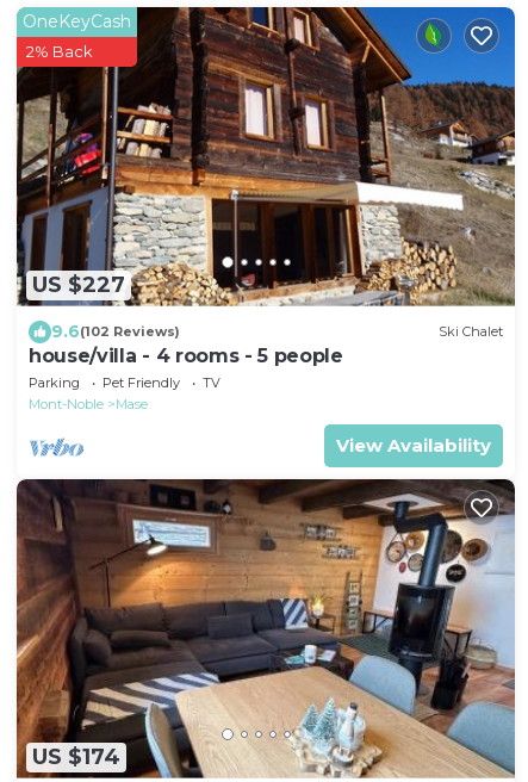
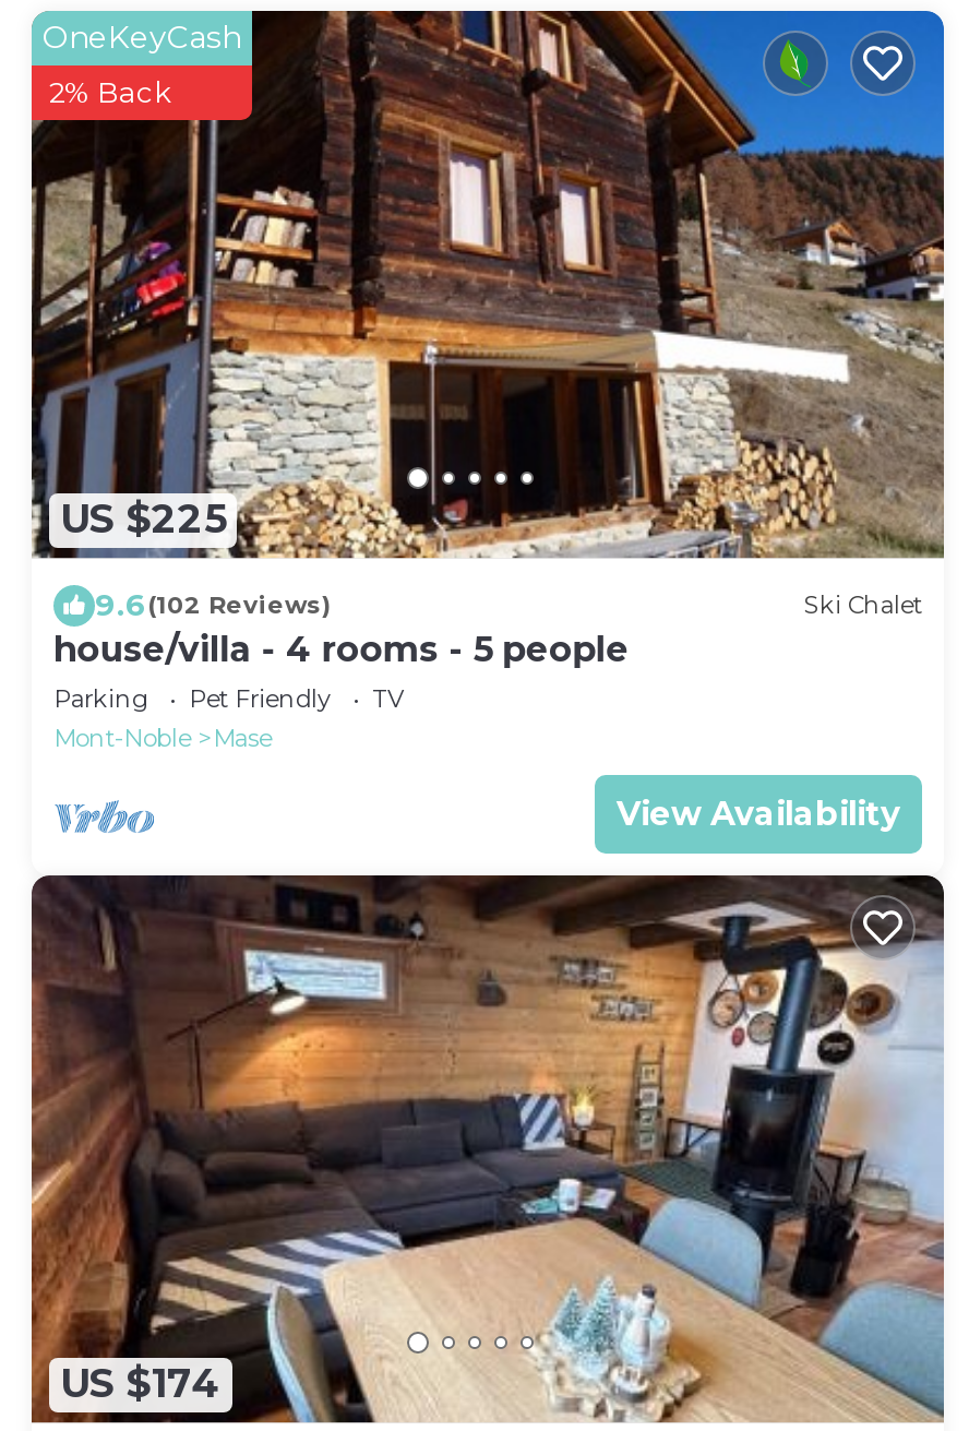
- US $227
+ US $225
